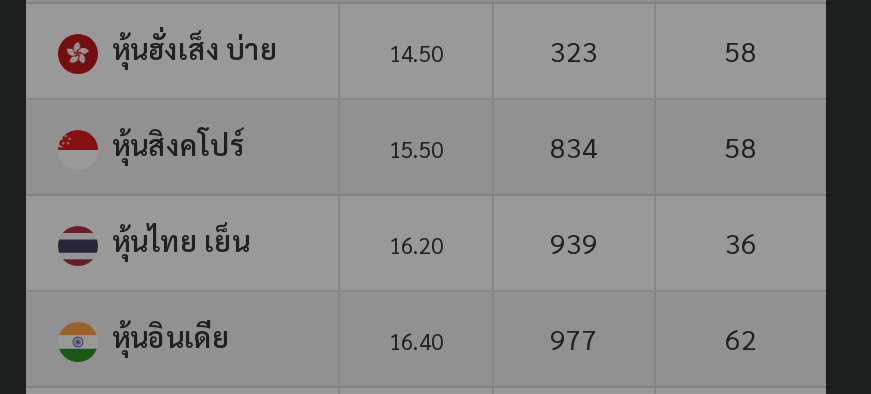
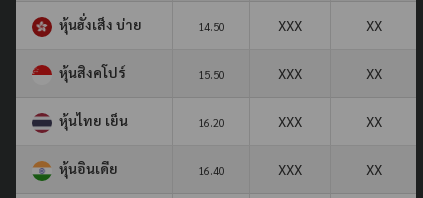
- 323
- 58
+ XXX
+ XX

- 834
- 58
+ XXX
+ XX

- 939
- 36
+ XXX
+ XX

- 977
- 62
+ XXX
+ XX
